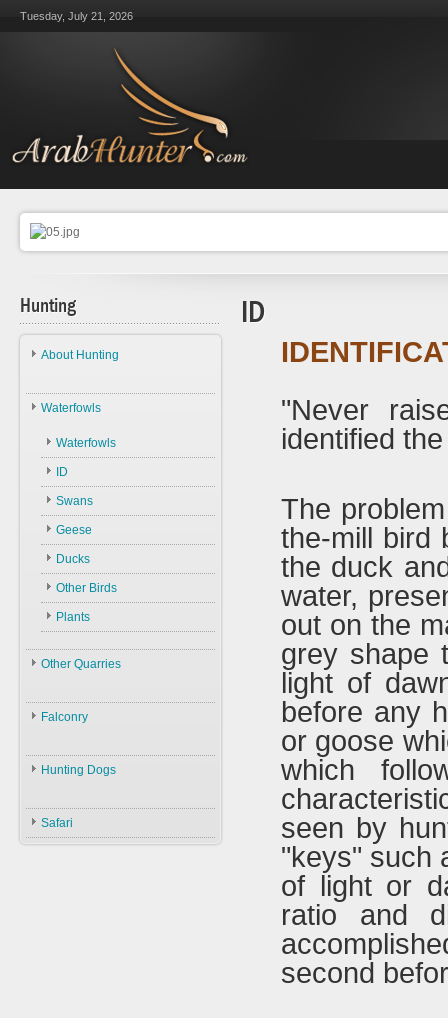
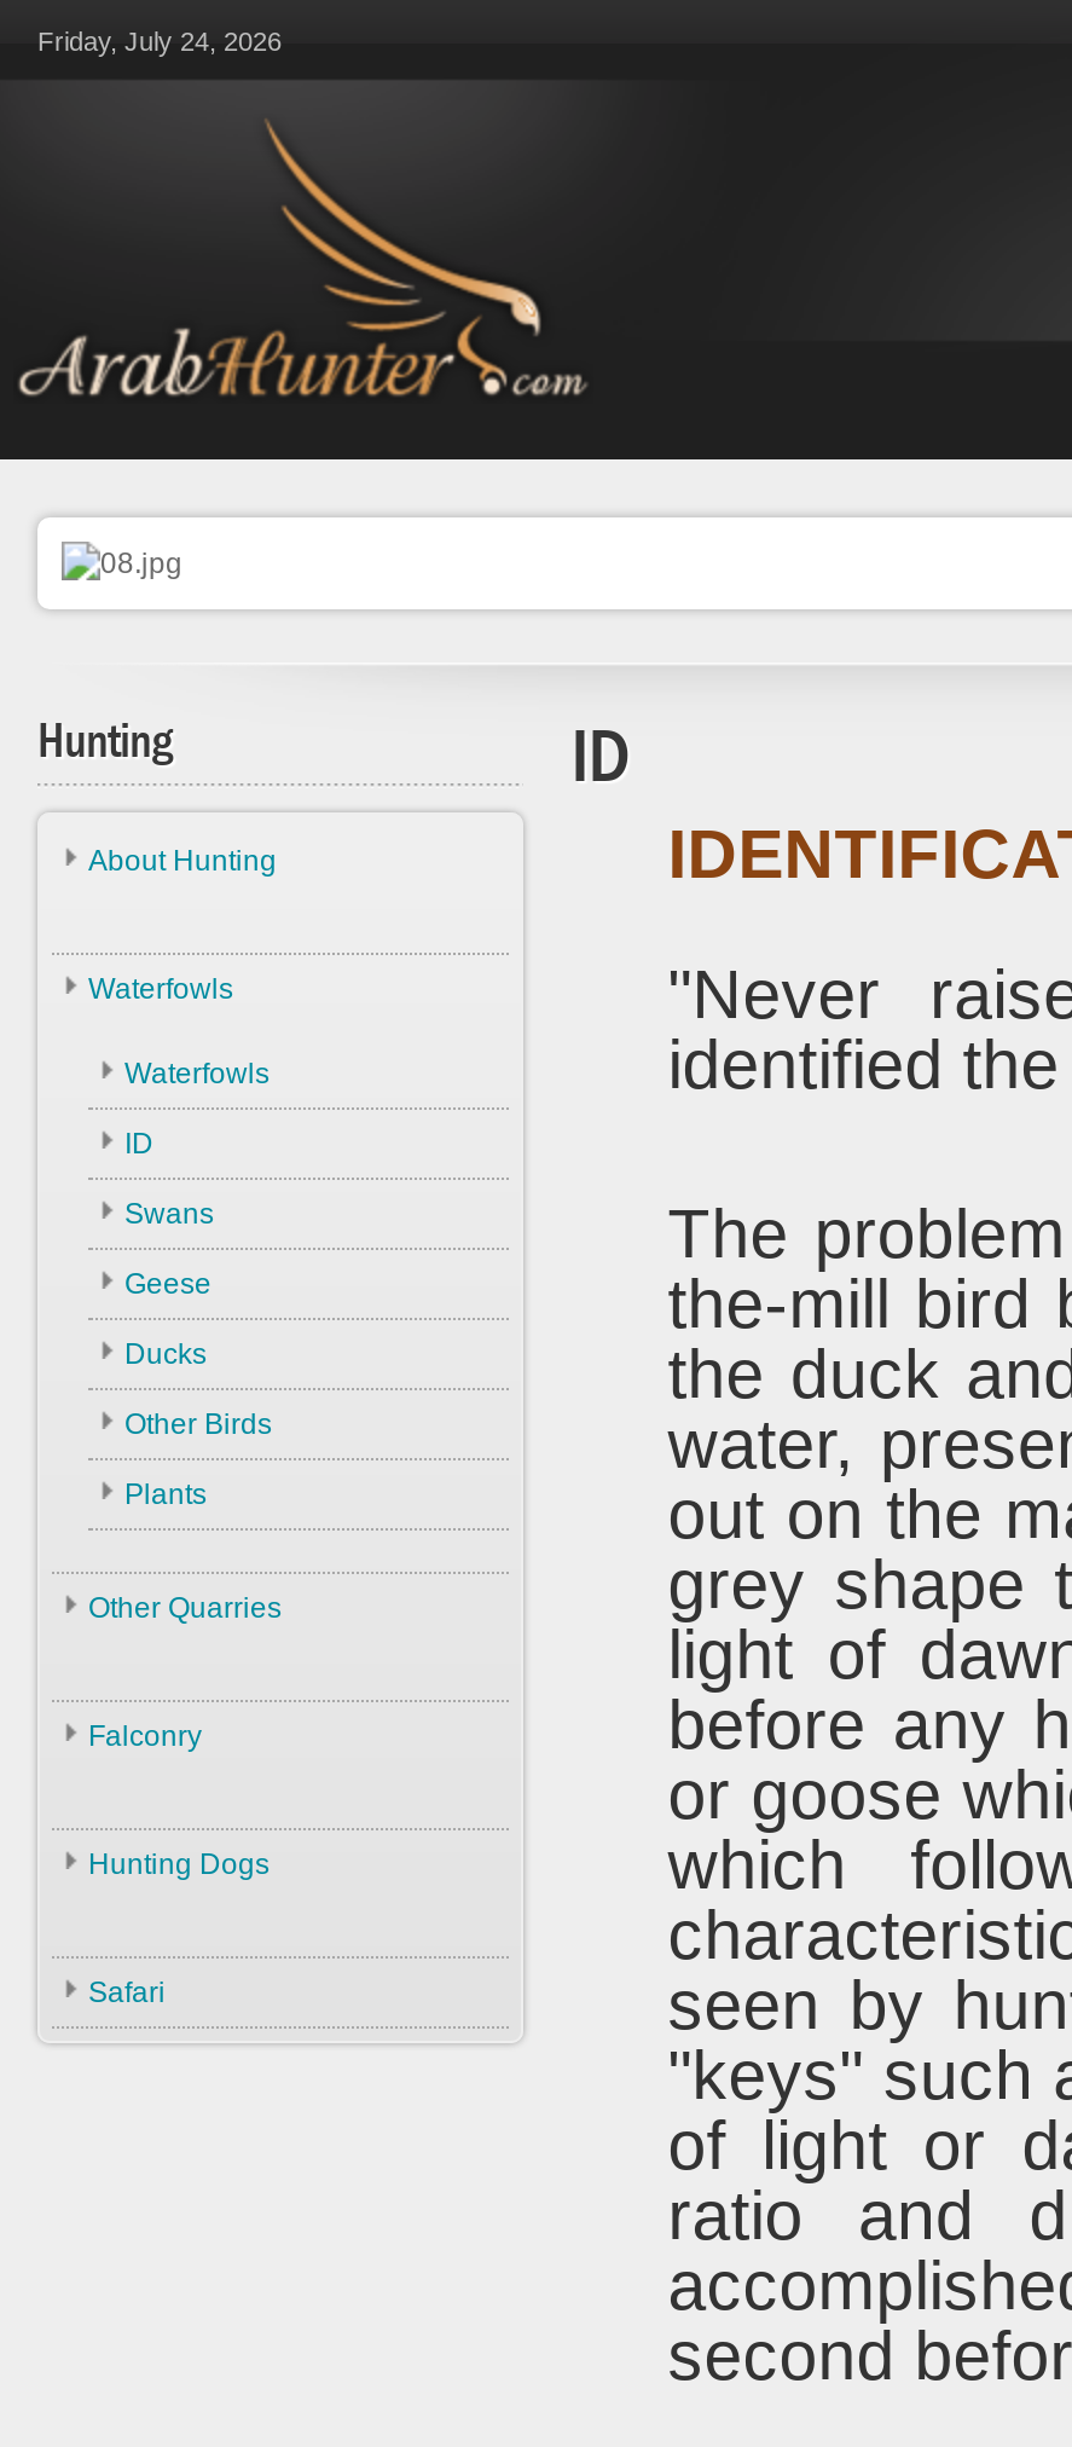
- Tuesday, July 21, 2026
+ Friday, July 24, 2026
